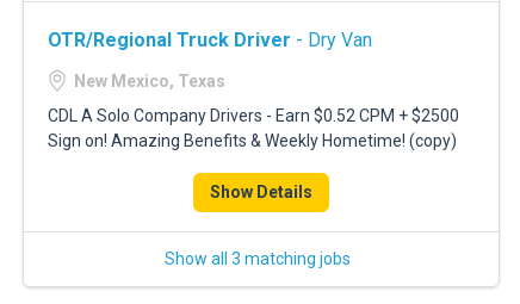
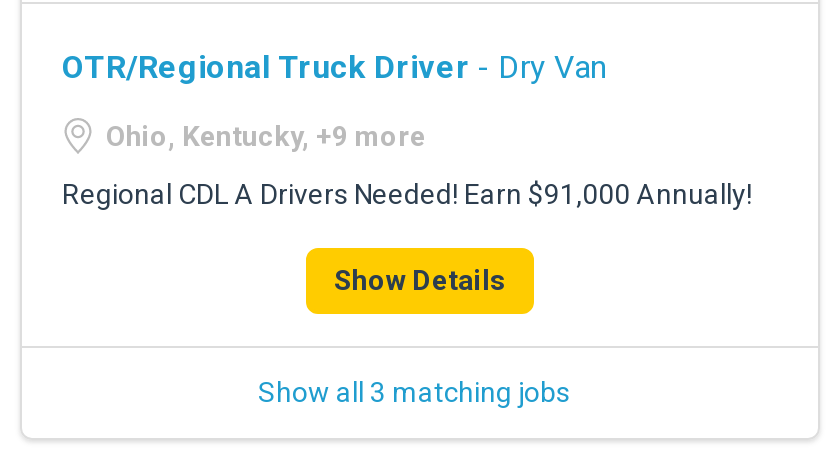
- New Mexico, Texas
+ Ohio, Kentucky, +9 more

- CDL A Solo Company Drivers - Earn $0.52 CPM + $2500
- Sign on! Amazing Benefits & Weekly Hometime! (copy)
+ Regional CDL A Drivers Needed! Earn $91,000 Annually!
